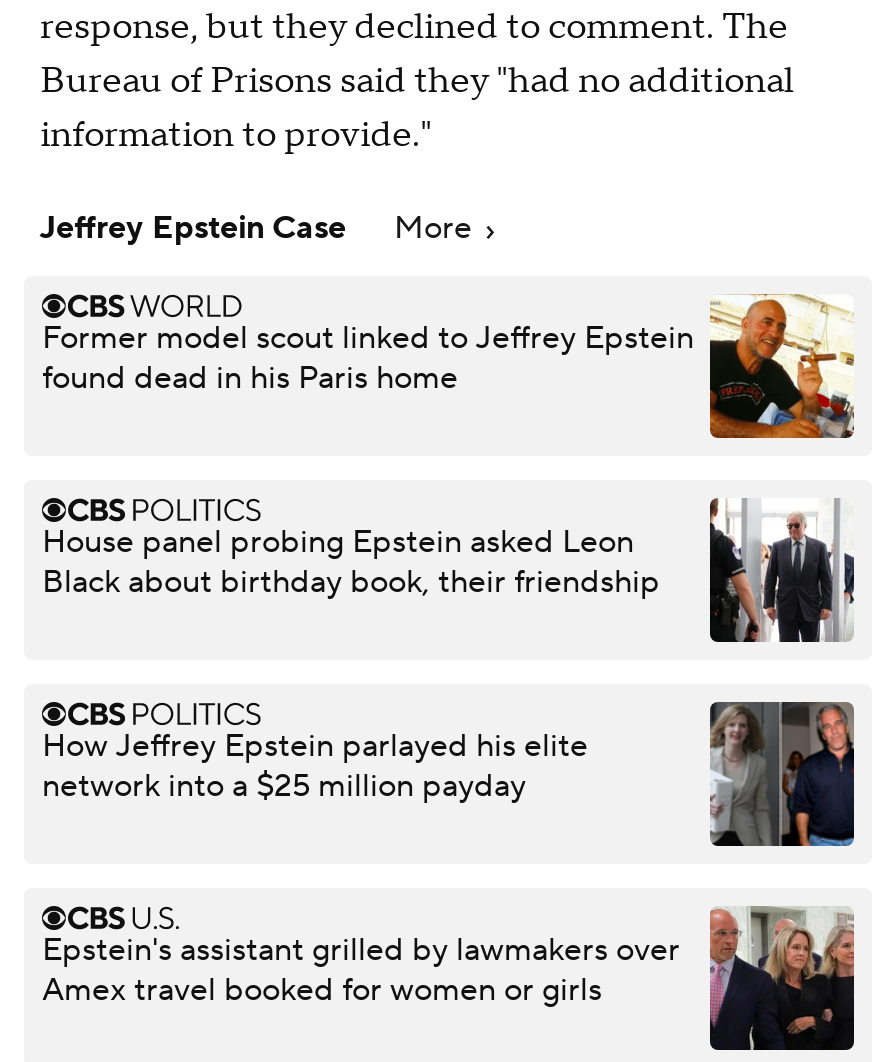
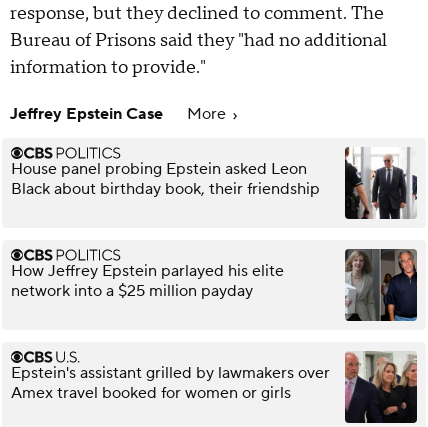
- [image]
- Former model scout linked to Jeffrey Epstein
- found dead in his Paris home
